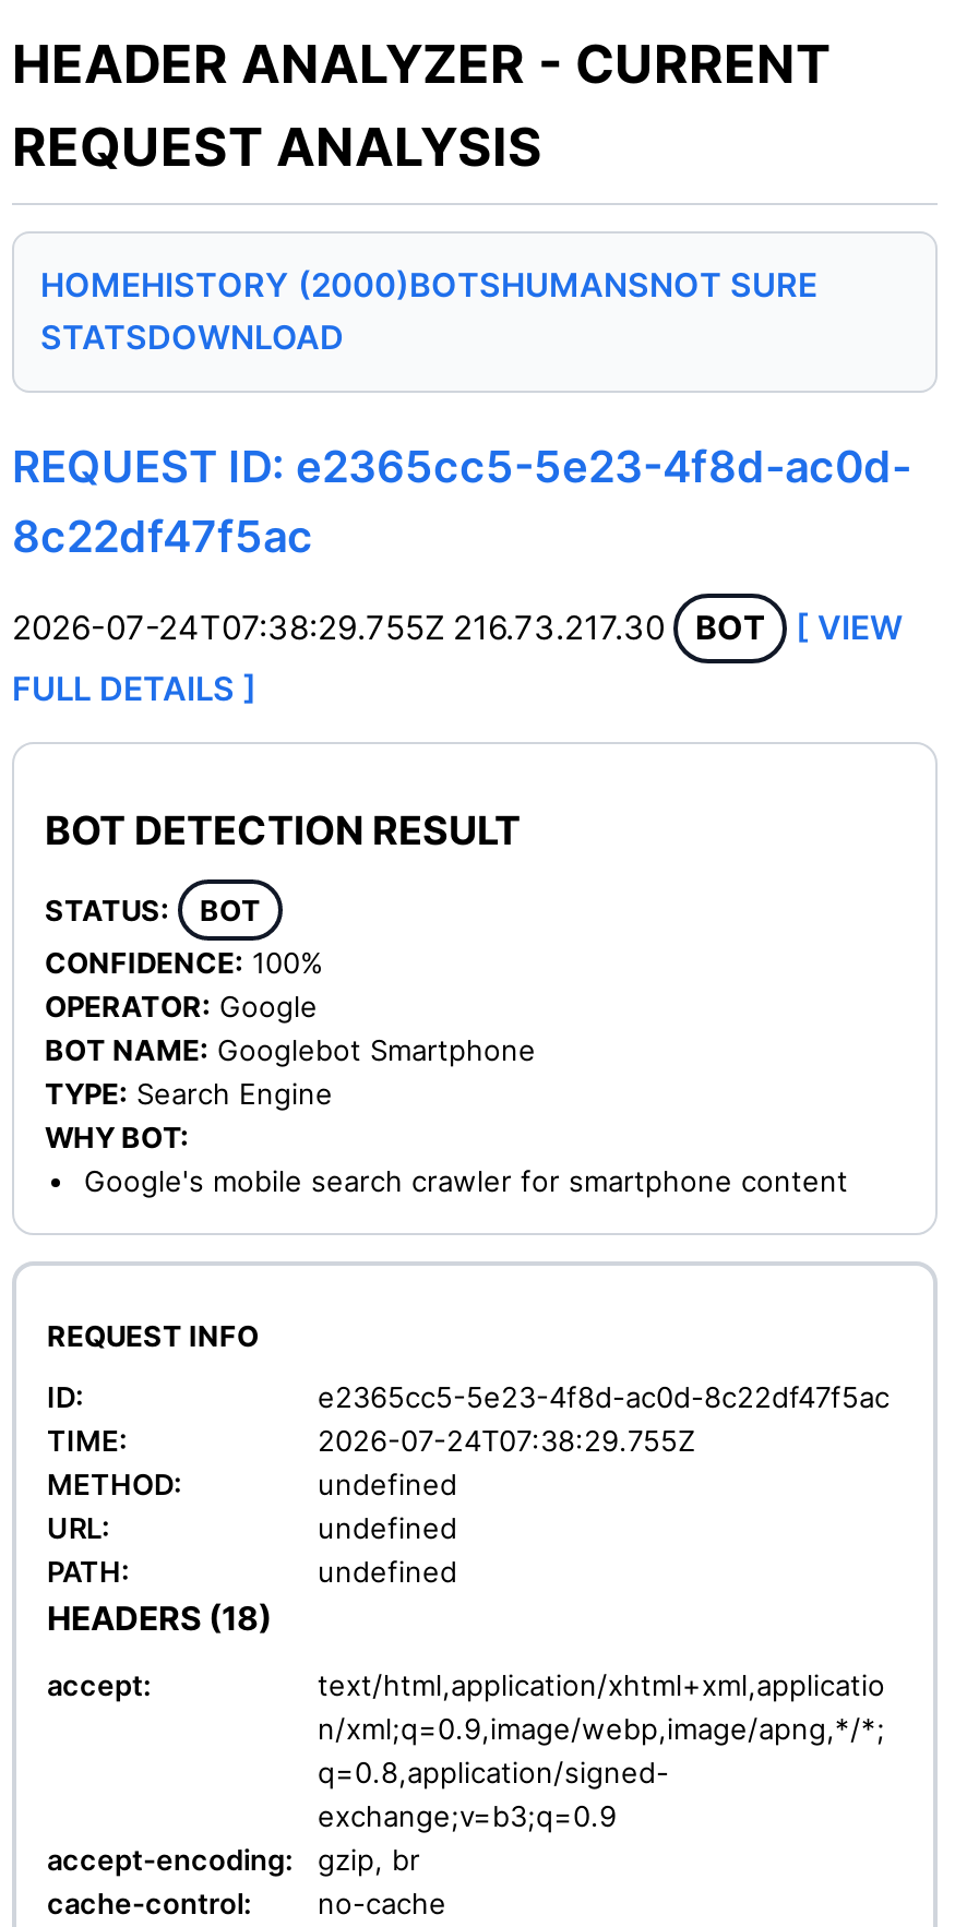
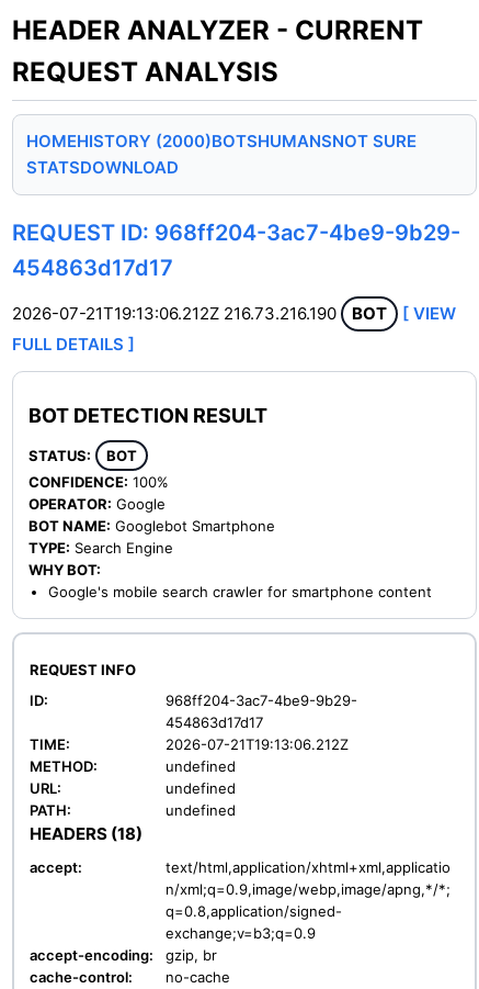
- REQUEST ID: e2365cc5-5e23-4f8d-ac0d-
- 8c22df47f5ac
+ REQUEST ID: 968ff204-3ac7-4be9-9b29-
+ 454863d17d17

- 2026-07-24T07:38:29.755Z 216.73.217.30 BOT [ VIEW
+ 2026-07-21T19:13:06.212Z 216.73.216.190 BOT [ VIEW

- e2365cc5-5e23-4f8d-ac0d-8c22df47f5ac
+ 968ff204-3ac7-4be9-9b29-
+ 454863d17d17

- 2026-07-24T07:38:29.755Z
+ 2026-07-21T19:13:06.212Z
